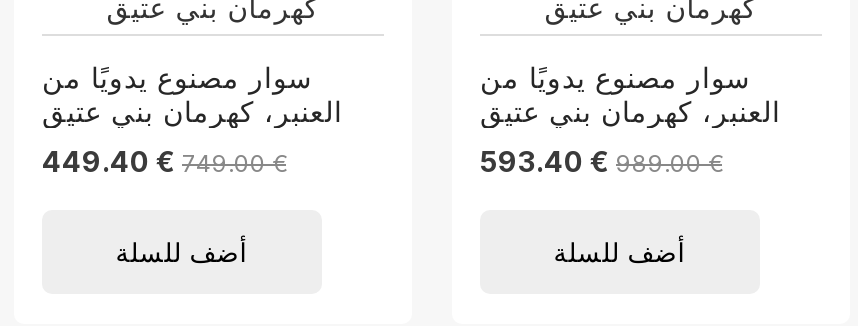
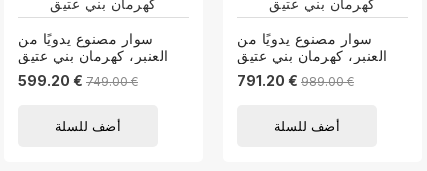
- 449.40 € 749.00 €
+ 599.20 € 749.00 €

- 593.40 € 989.00 €
+ 791.20 € 989.00 €
